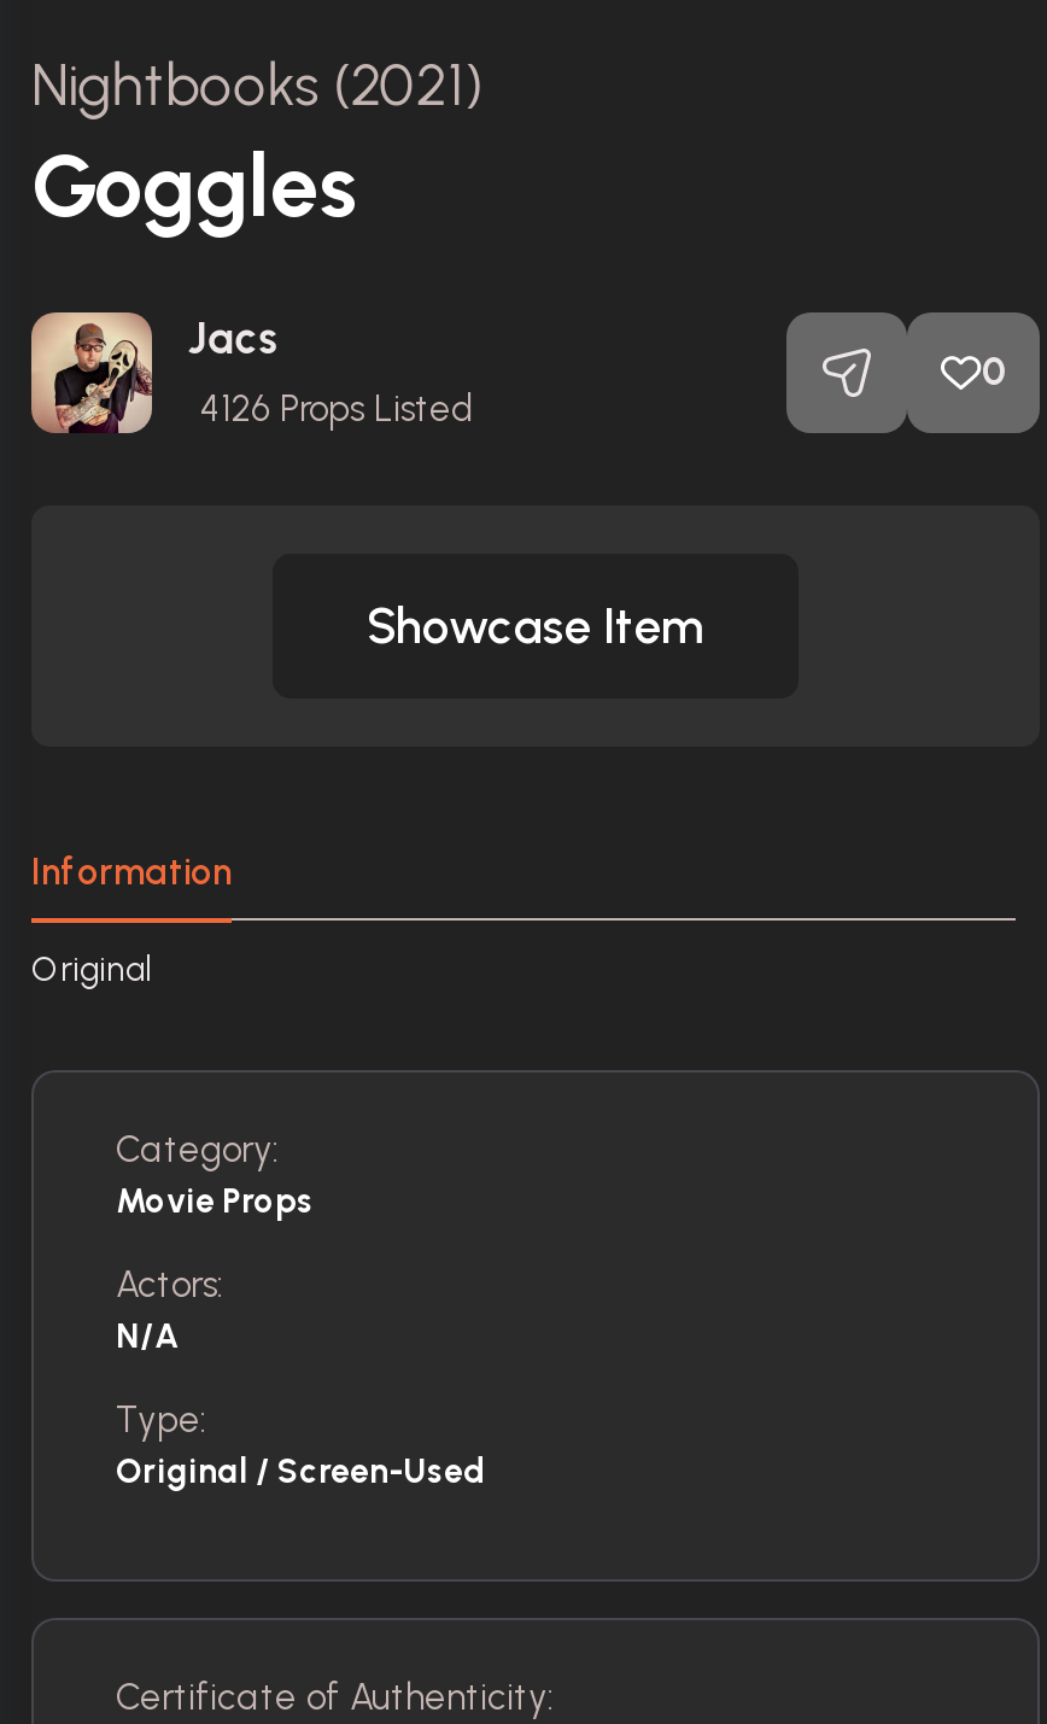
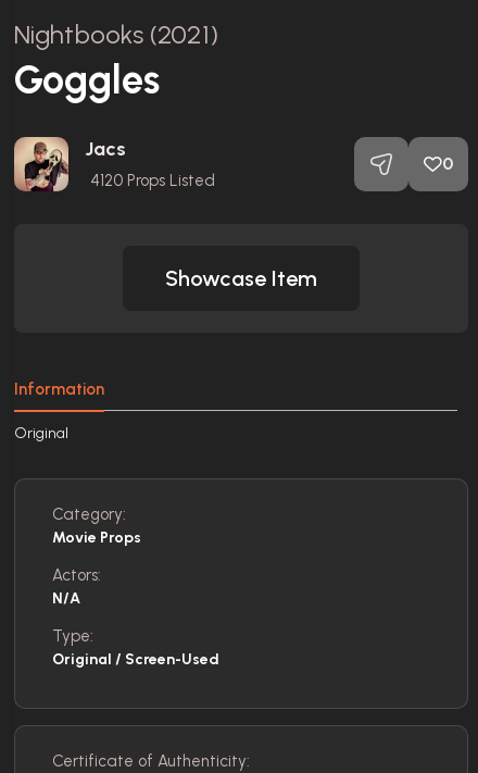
- 4126 Props Listed
+ 4120 Props Listed
